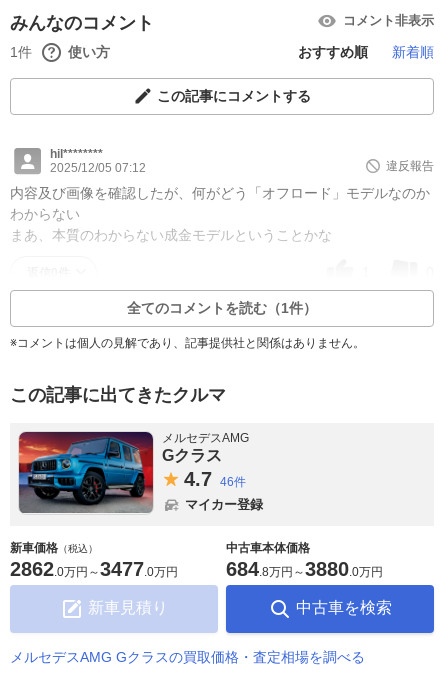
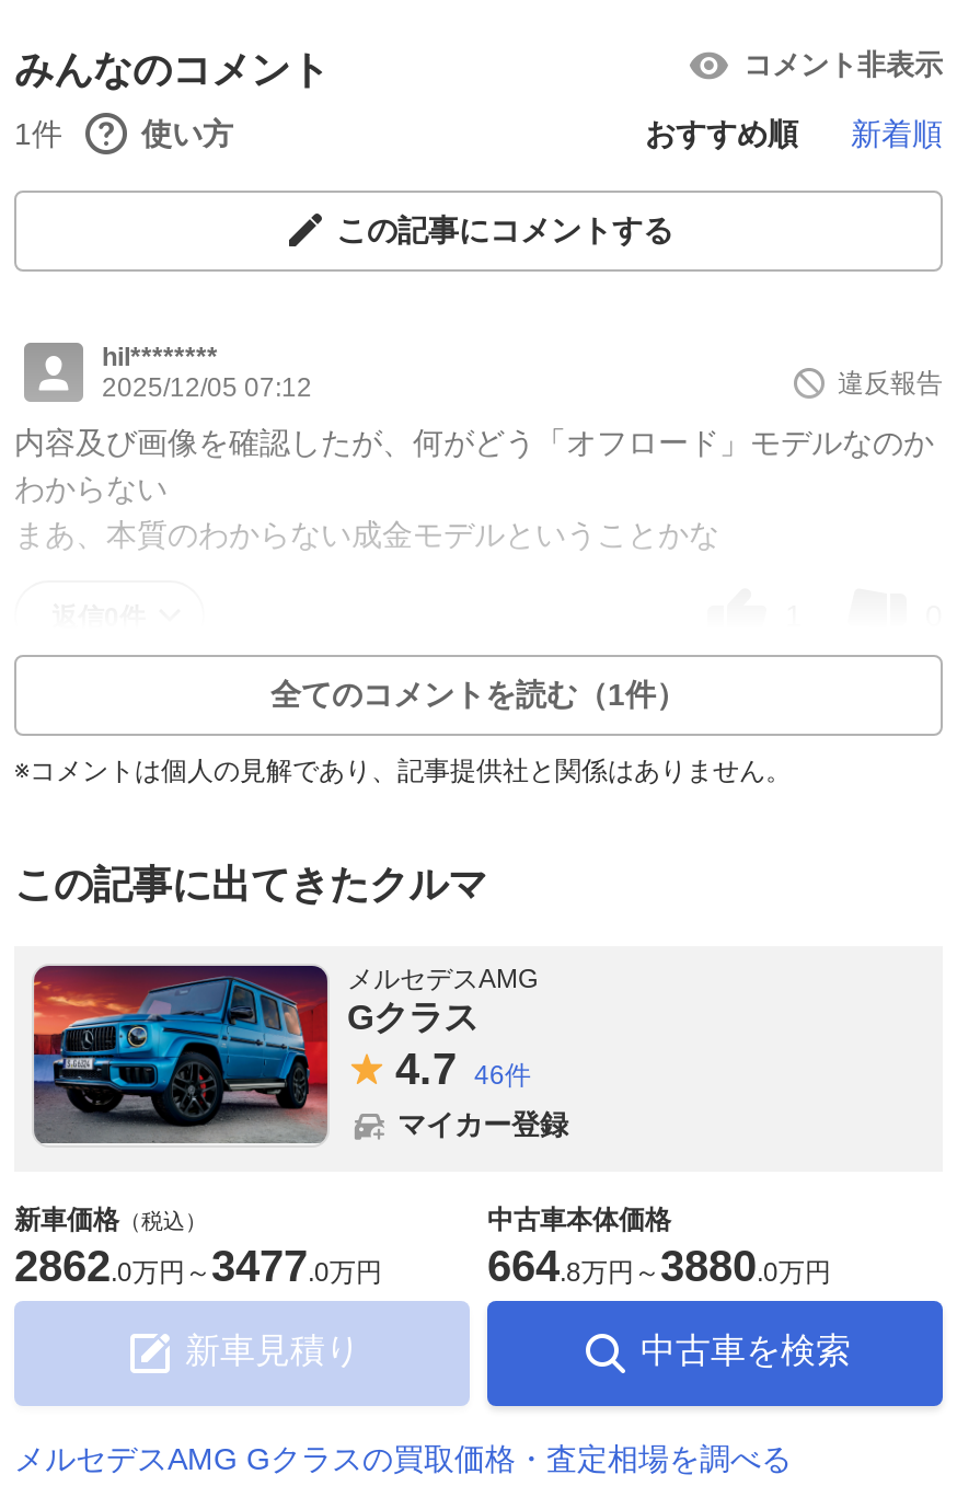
- 684.8万円～3880. 0万円
+ 664.8万円～3880. 0万円
